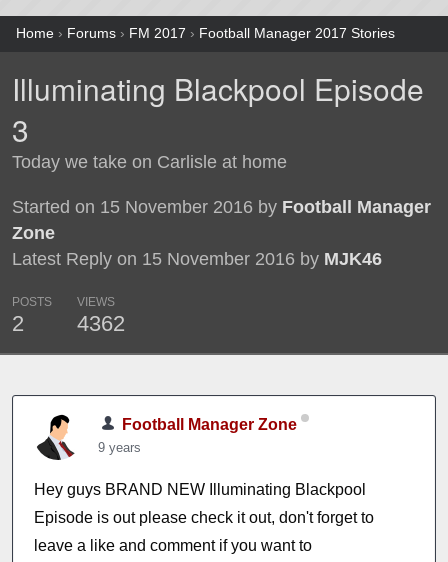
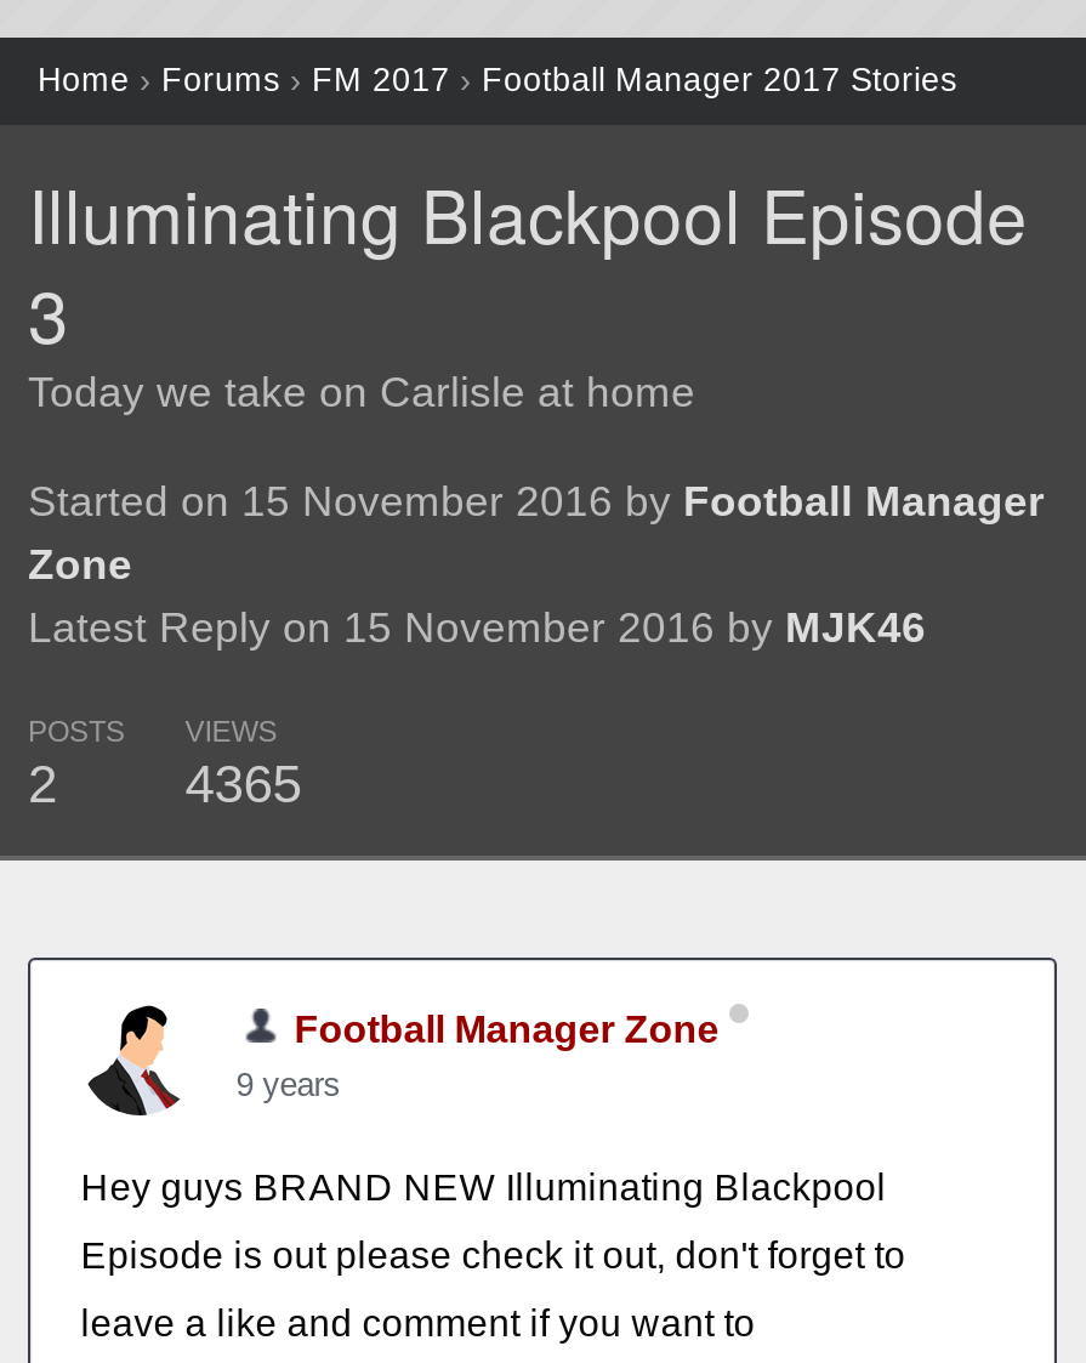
- 4362
+ 4365
